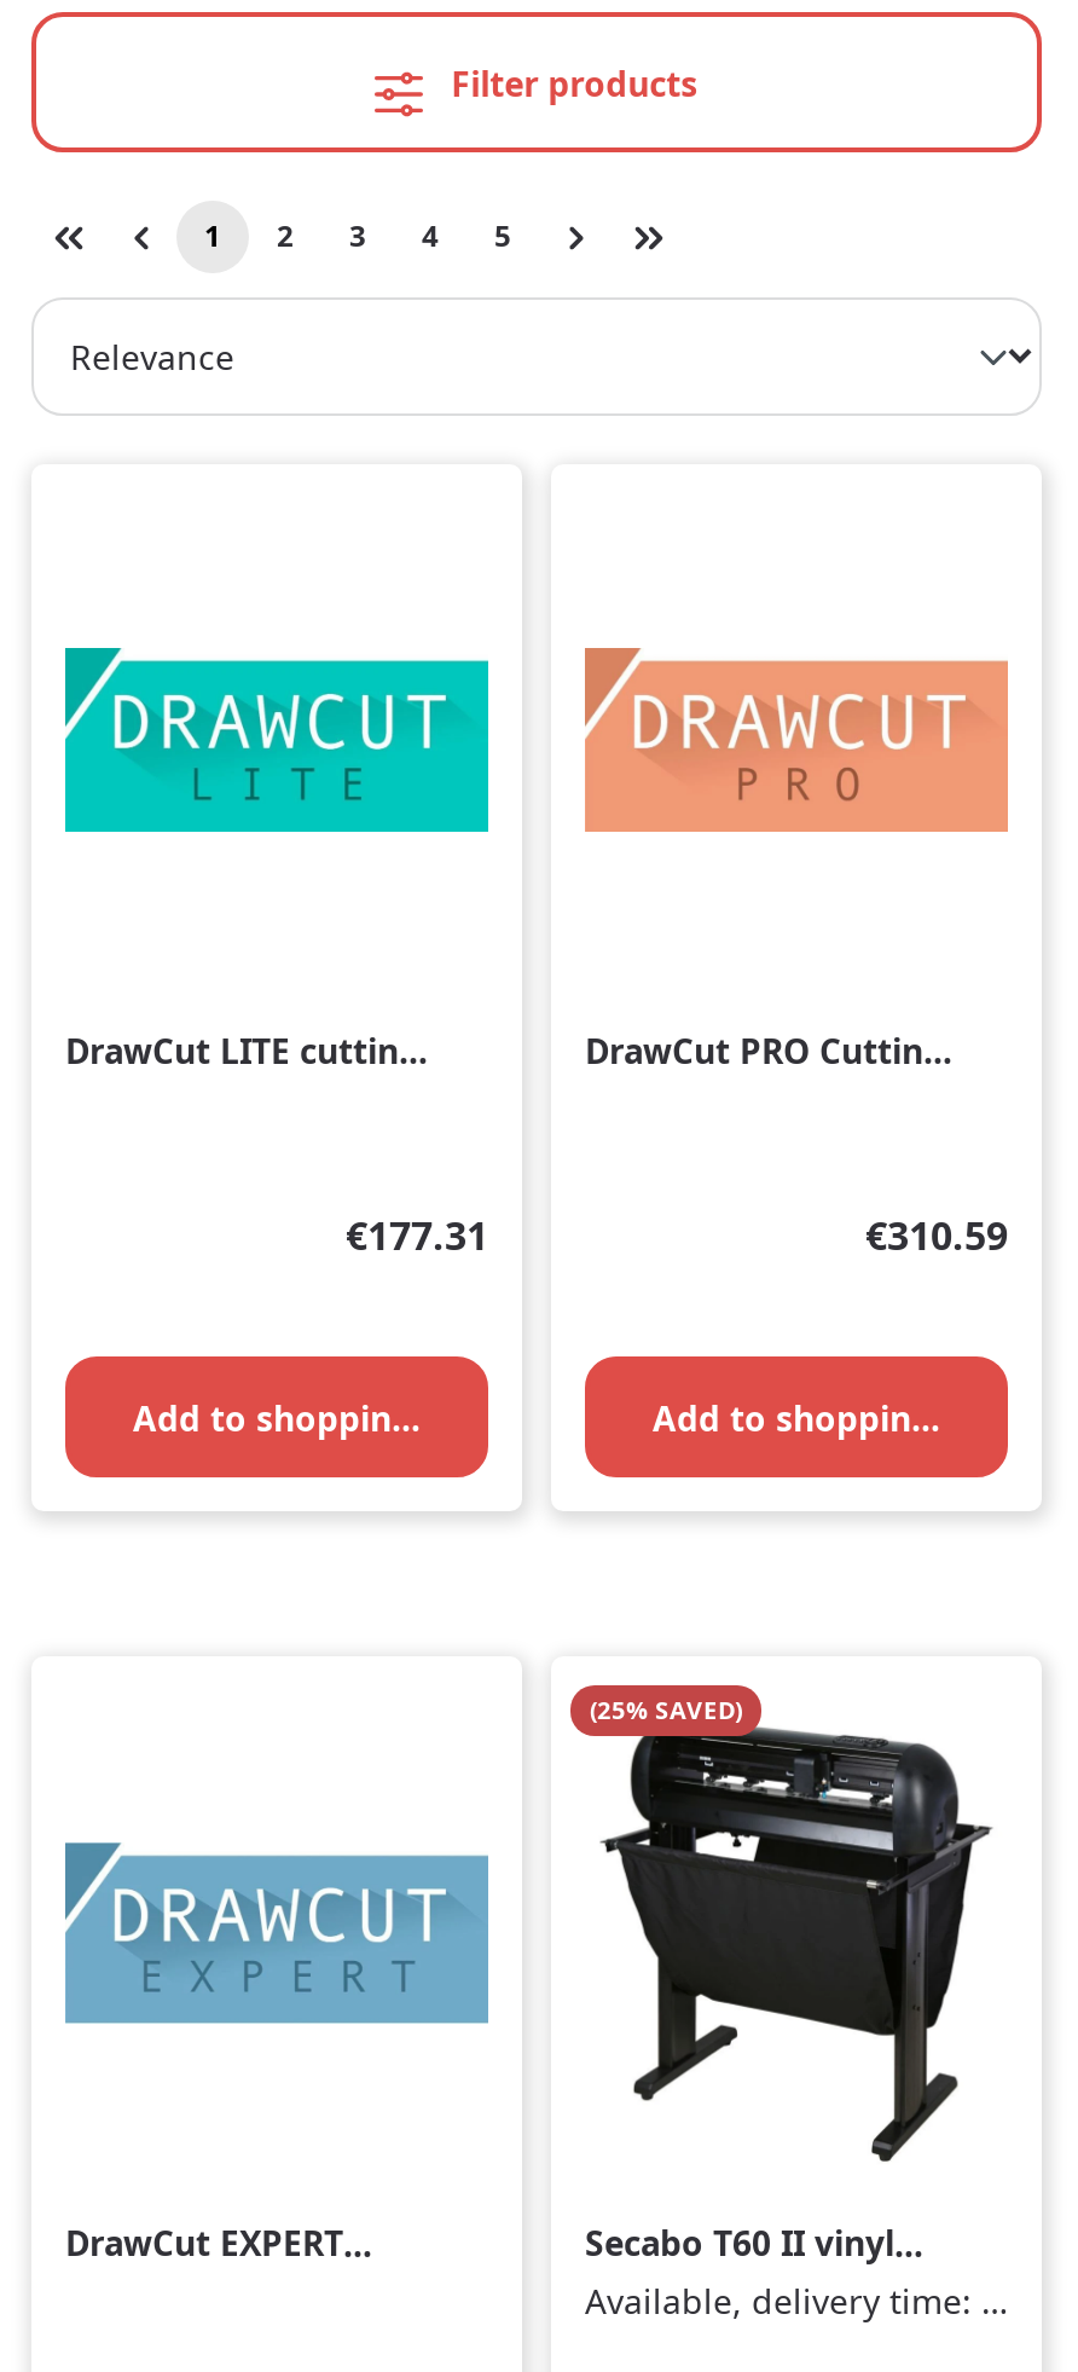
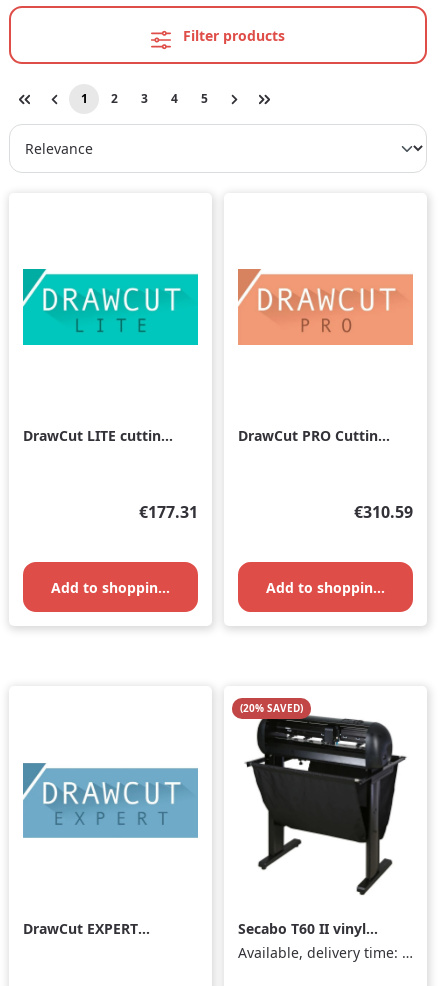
- (25% SAVED)
+ (20% SAVED)
